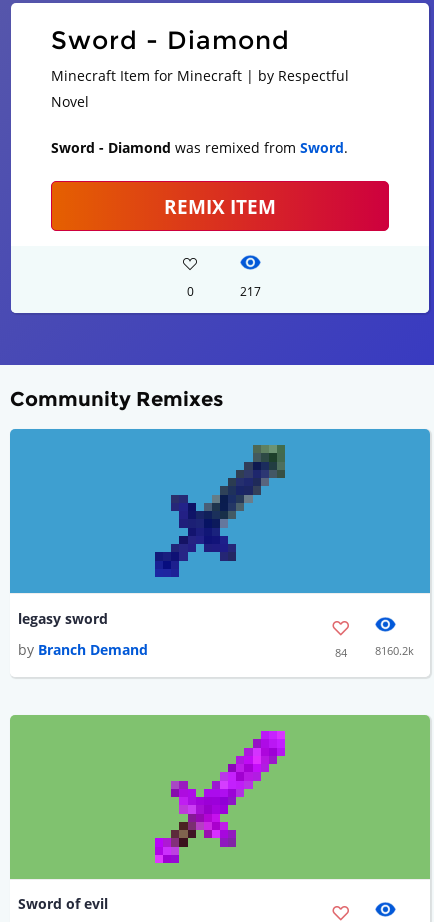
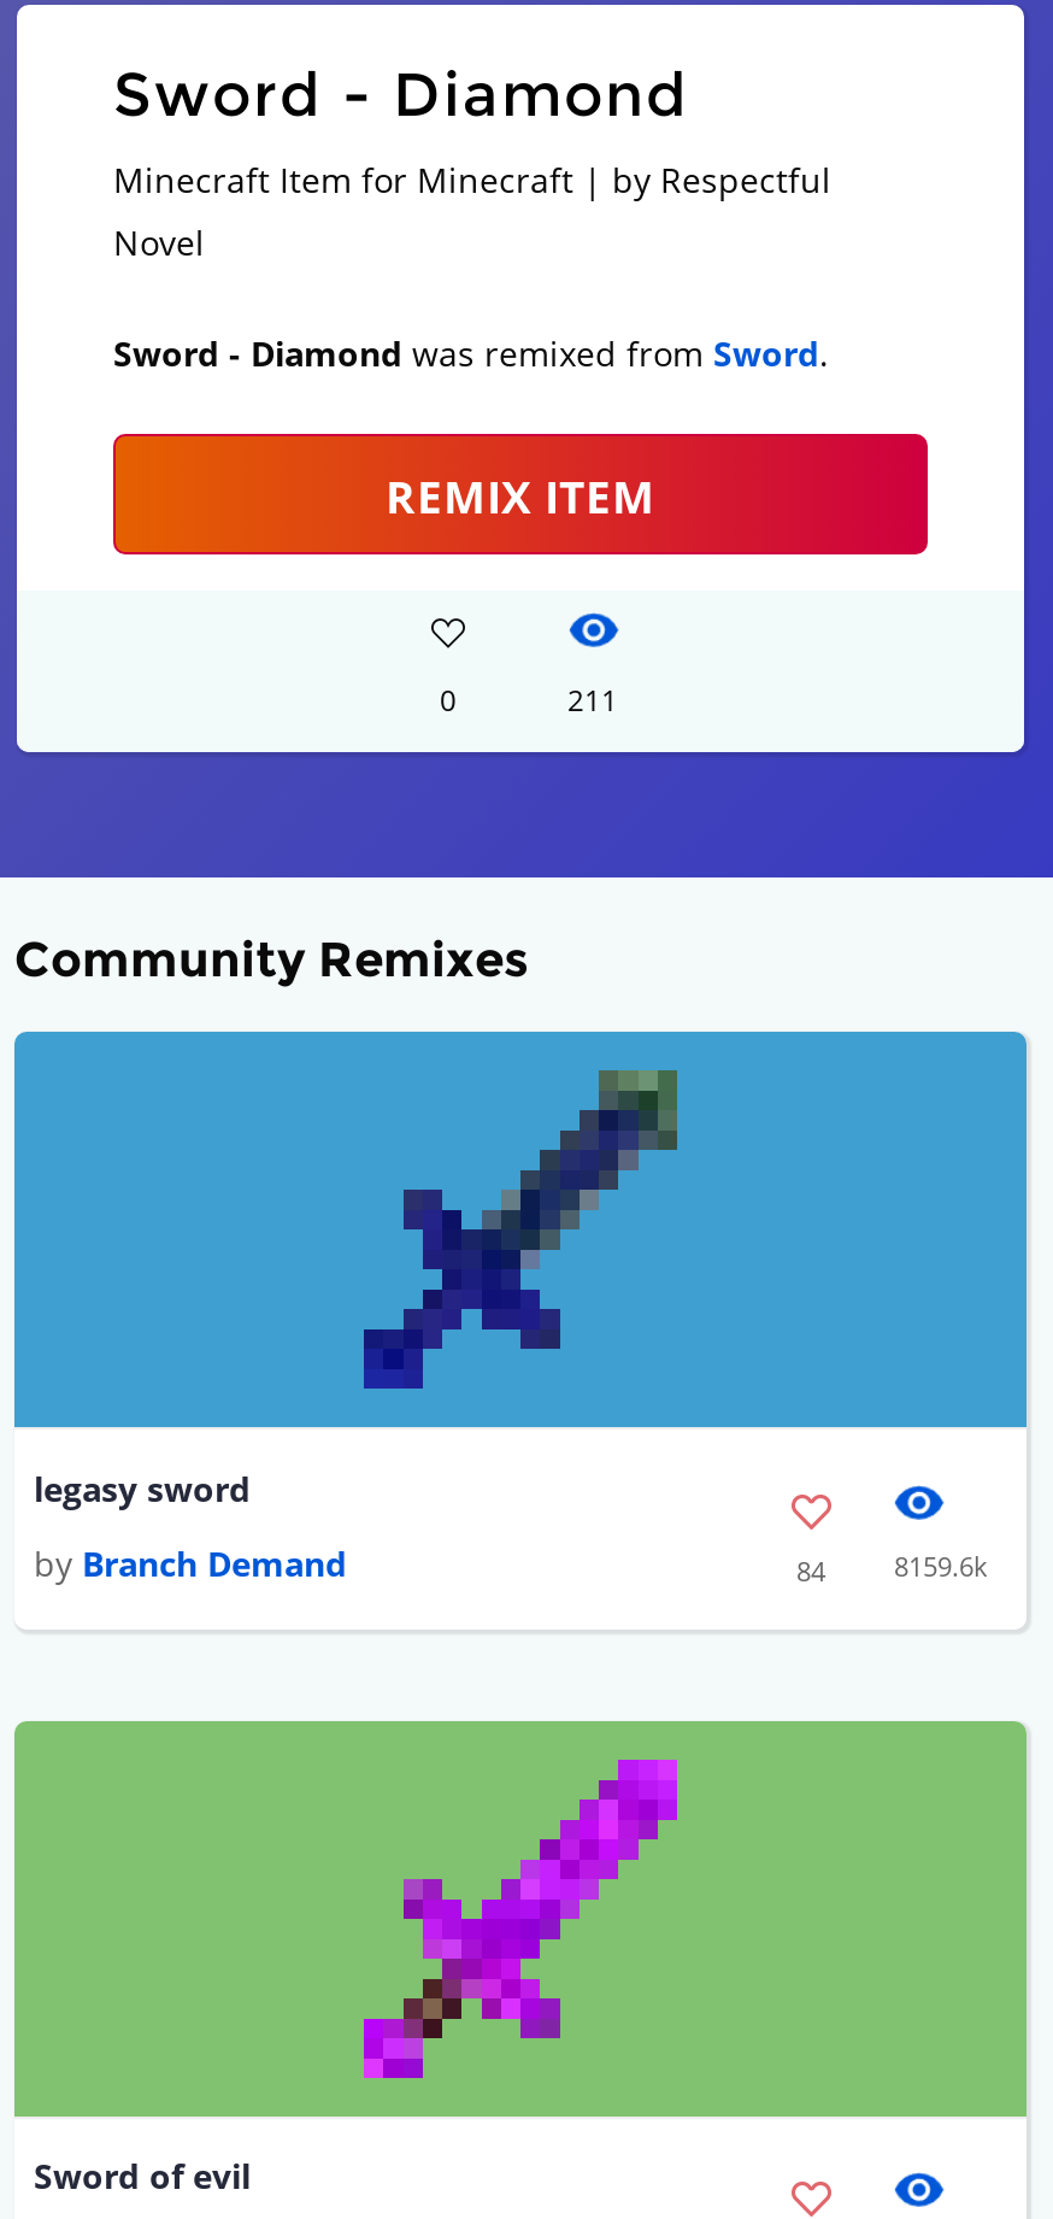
- 217
+ 211

- 84 8160.2k
+ 84 8159.6k
